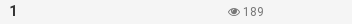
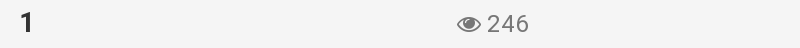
- 189
+ 246
